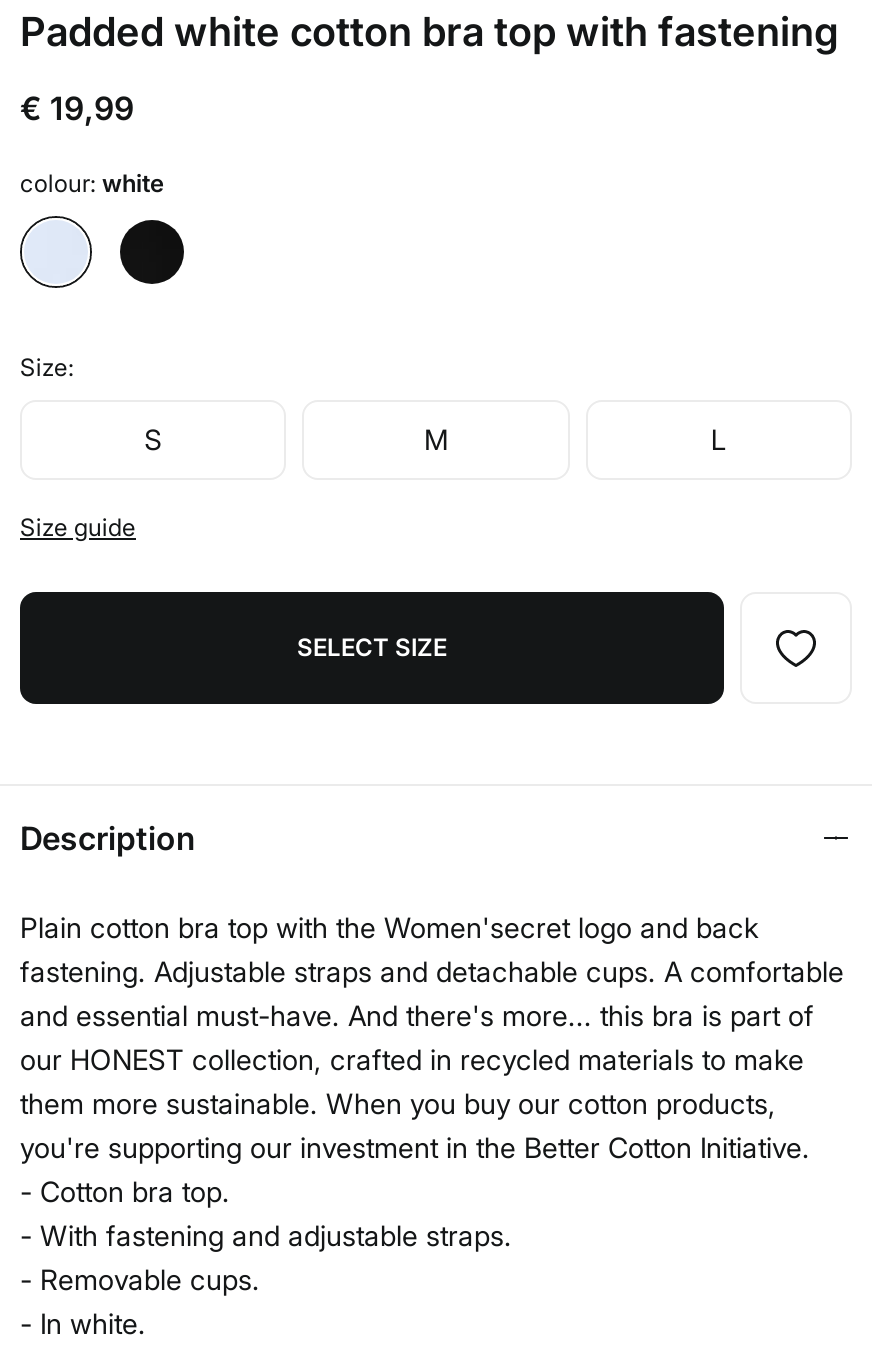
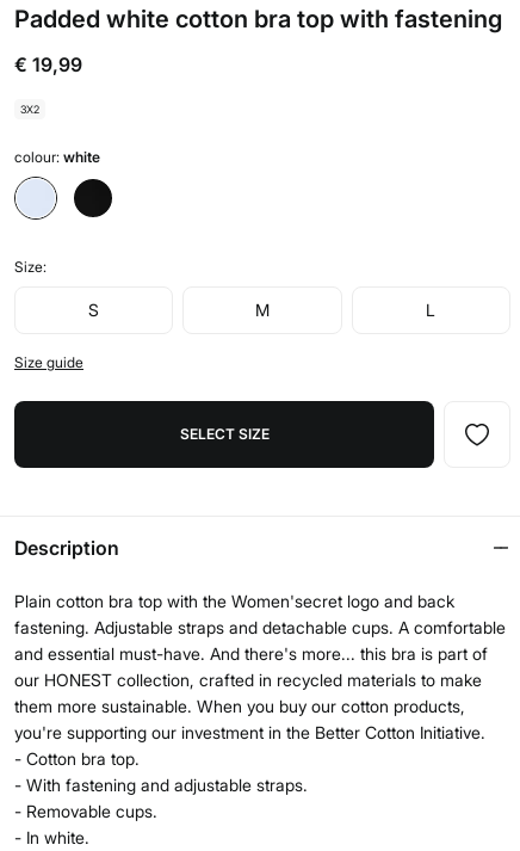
+ 3X2
